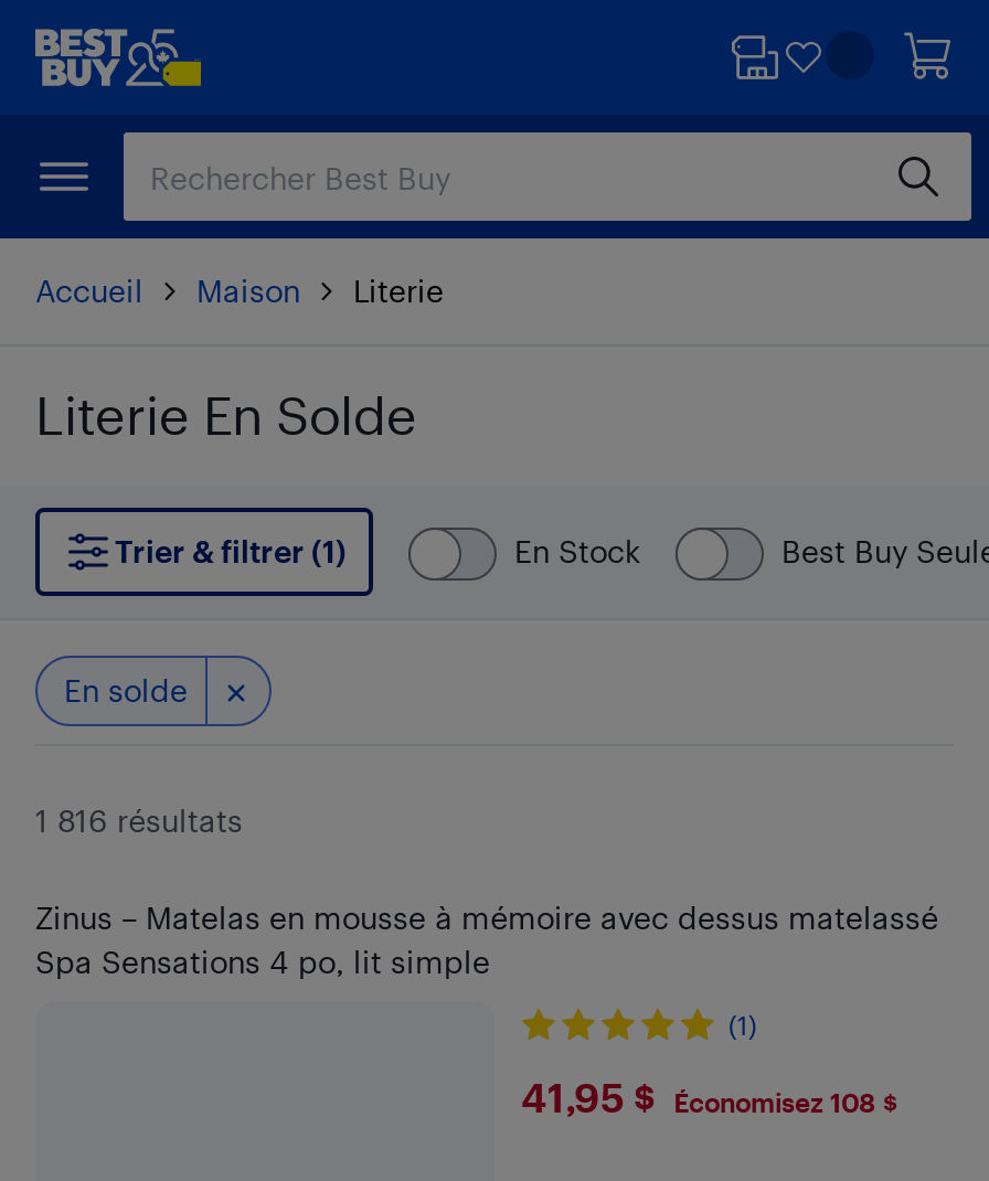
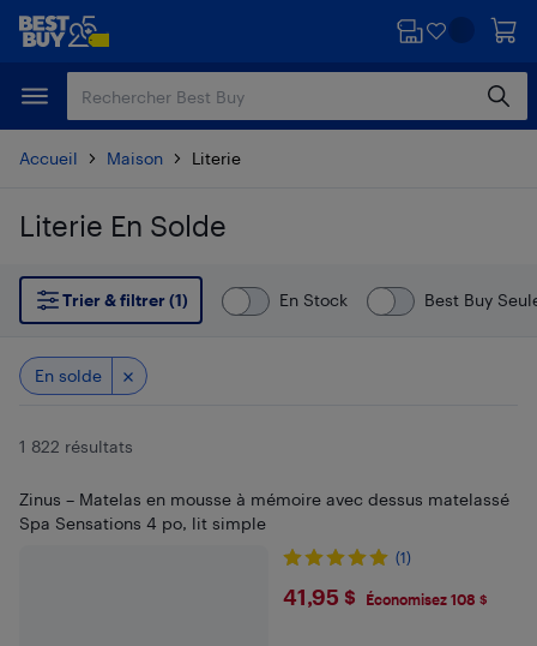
- 1 816 résultats
+ 1 822 résultats
